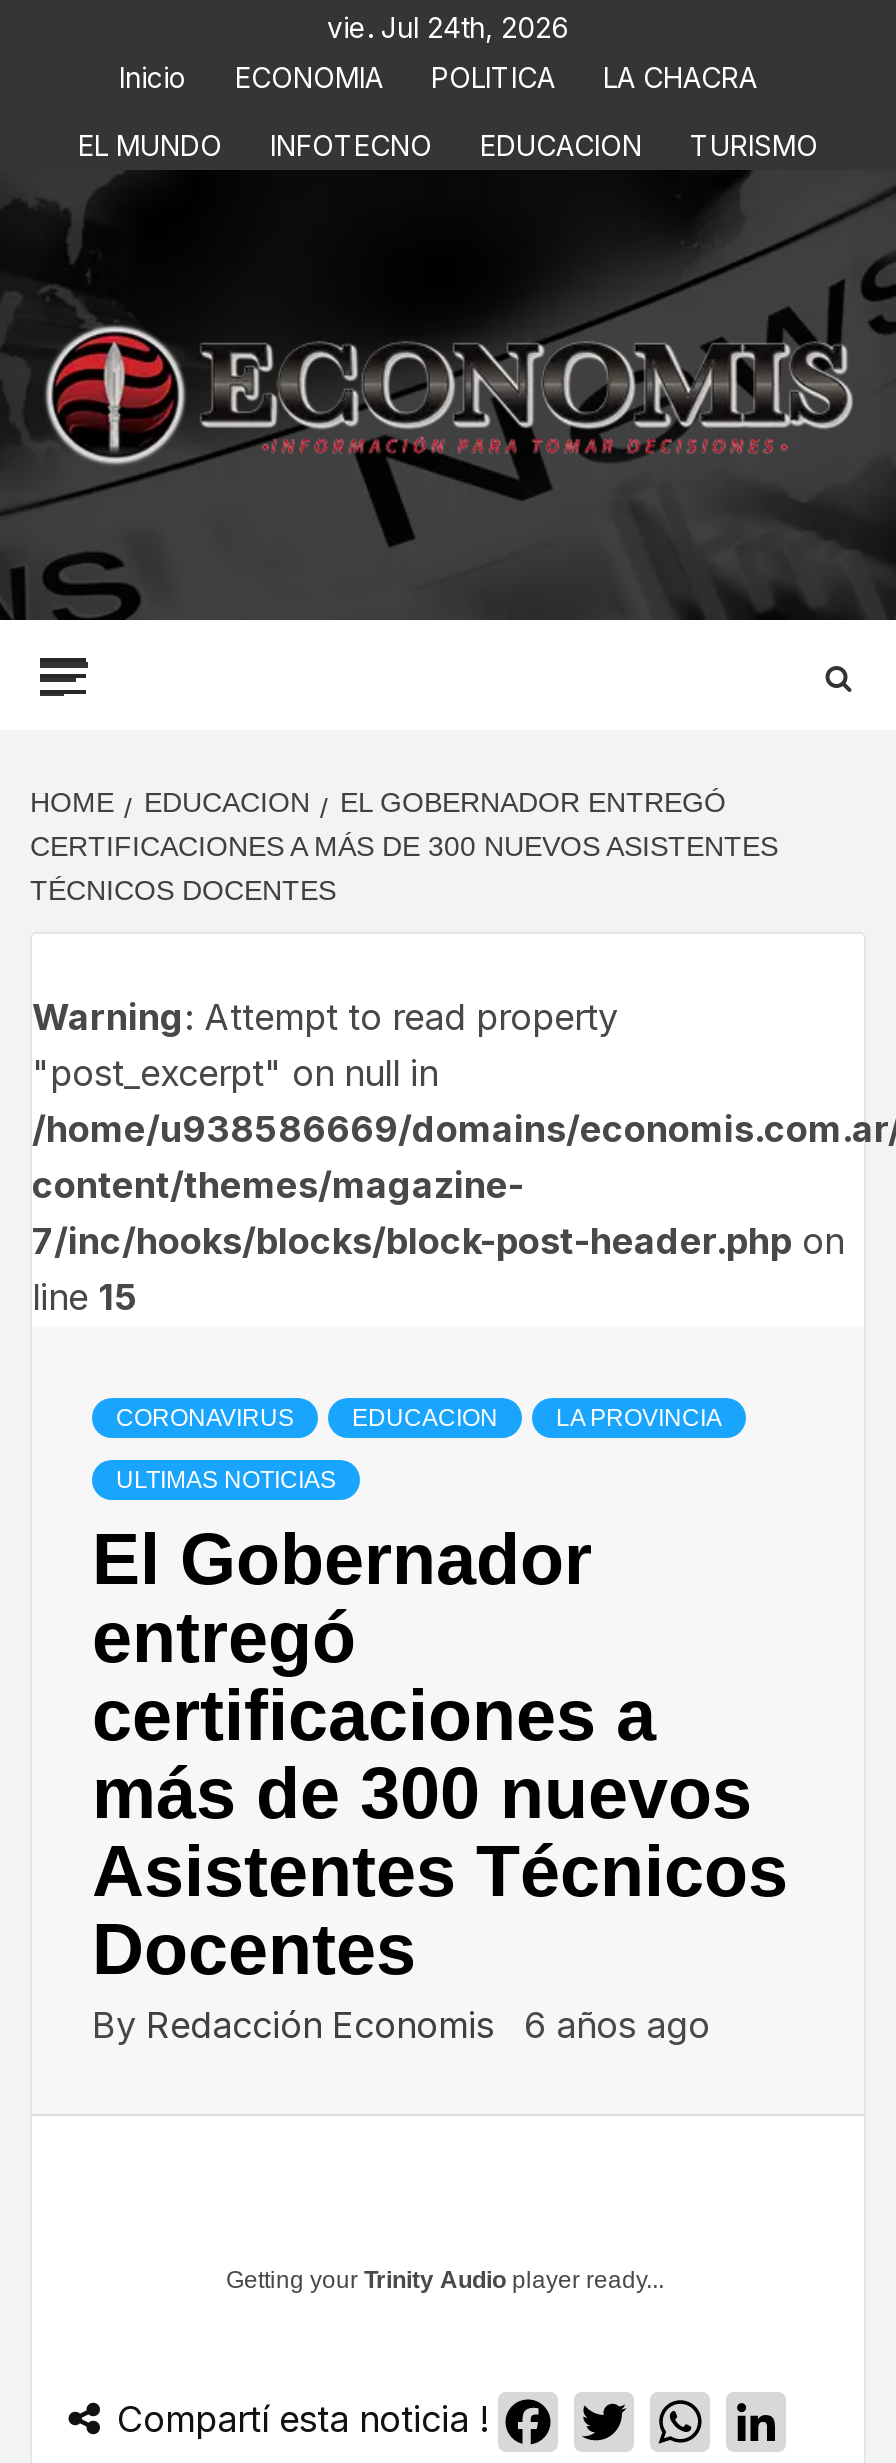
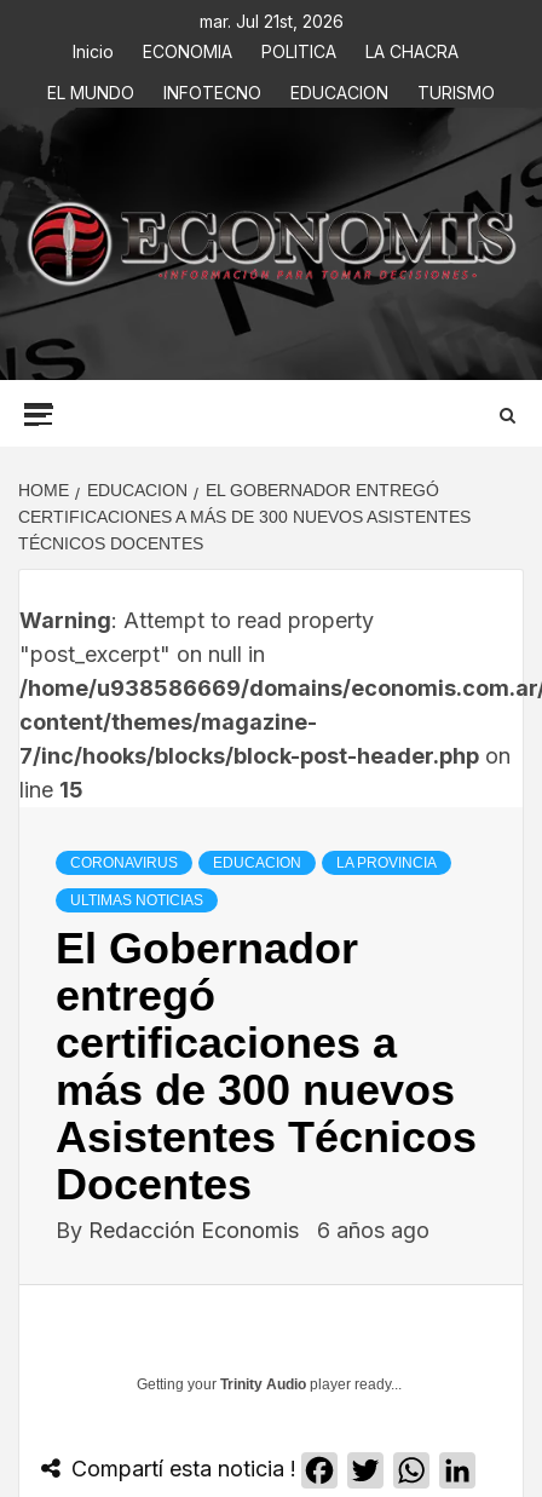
- vie. Jul 24th, 2026
+ mar. Jul 21st, 2026
